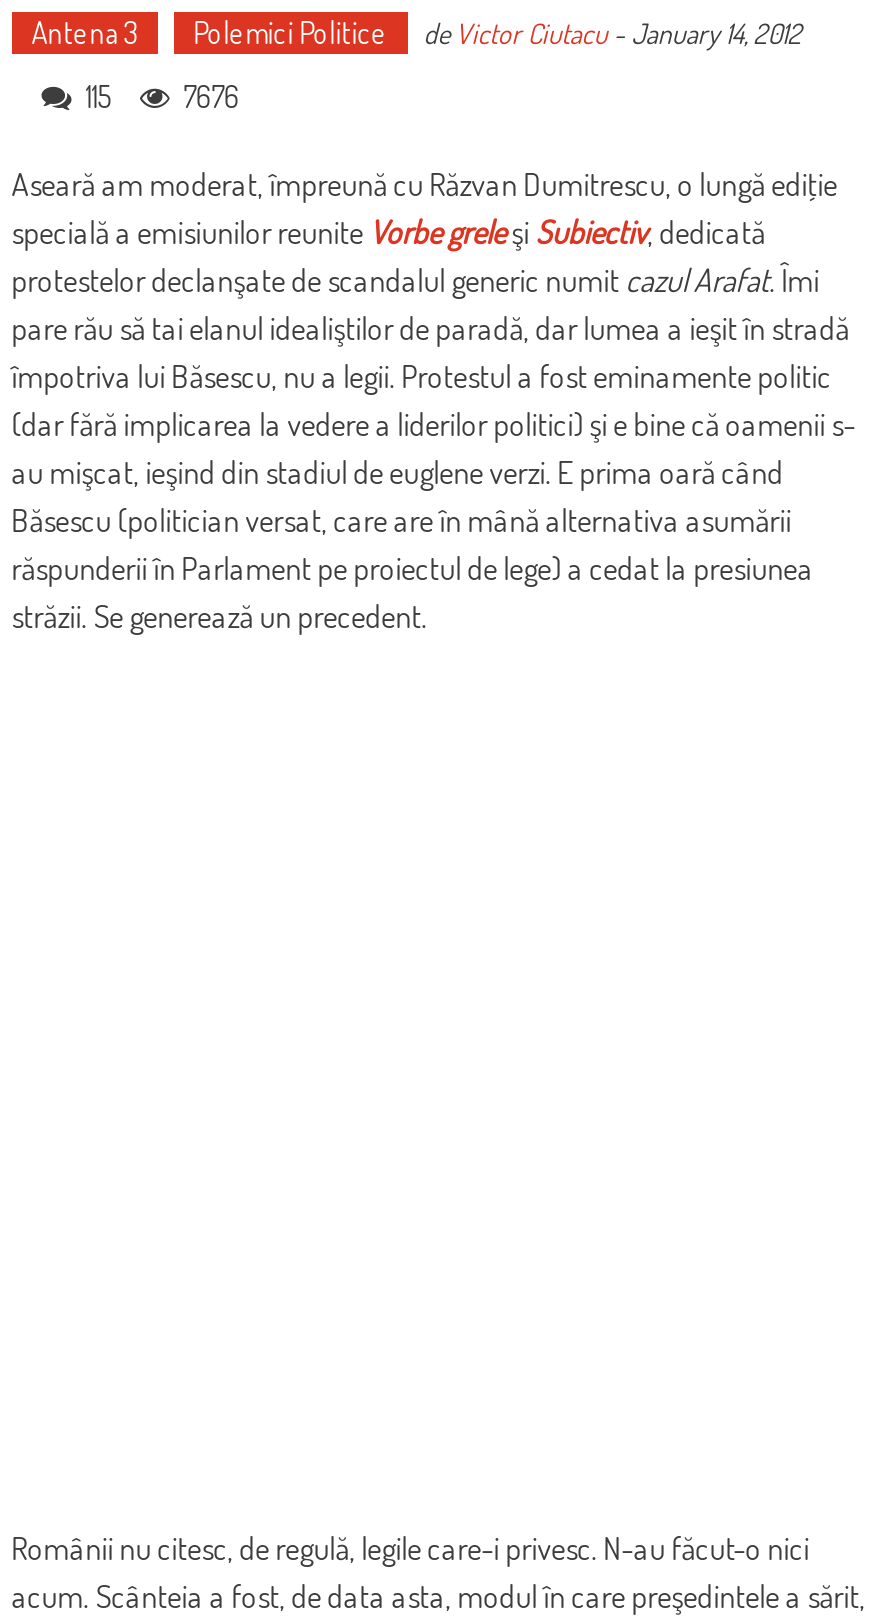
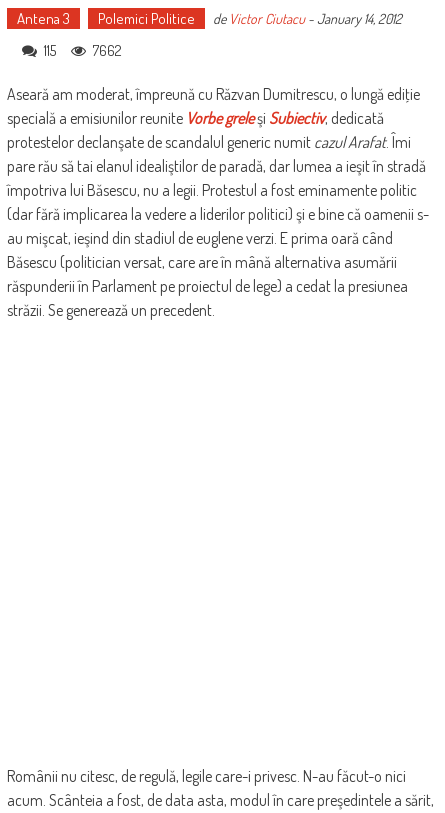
- 7676
+ 7662
